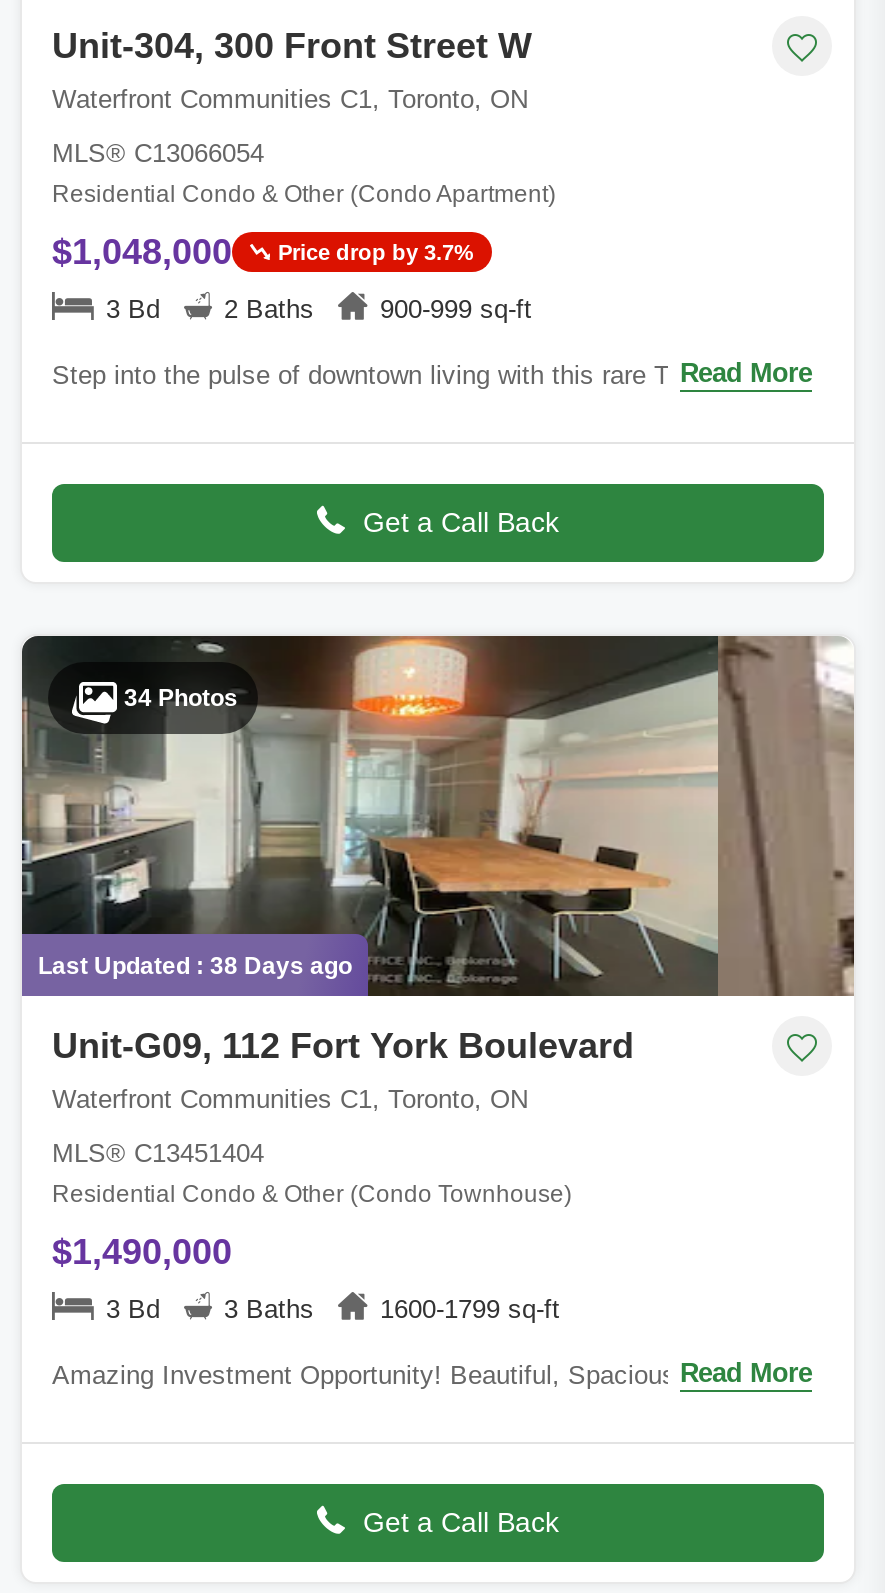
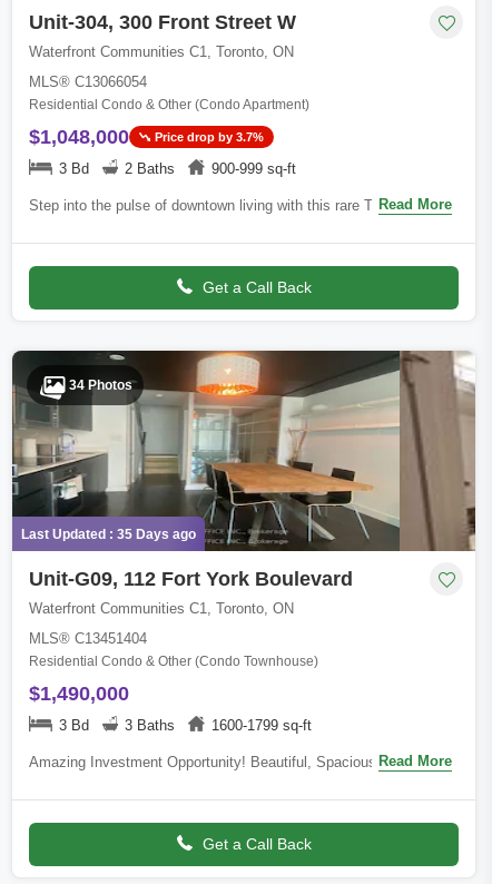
- Last Updated : 38 Days ago
+ Last Updated : 35 Days ago
